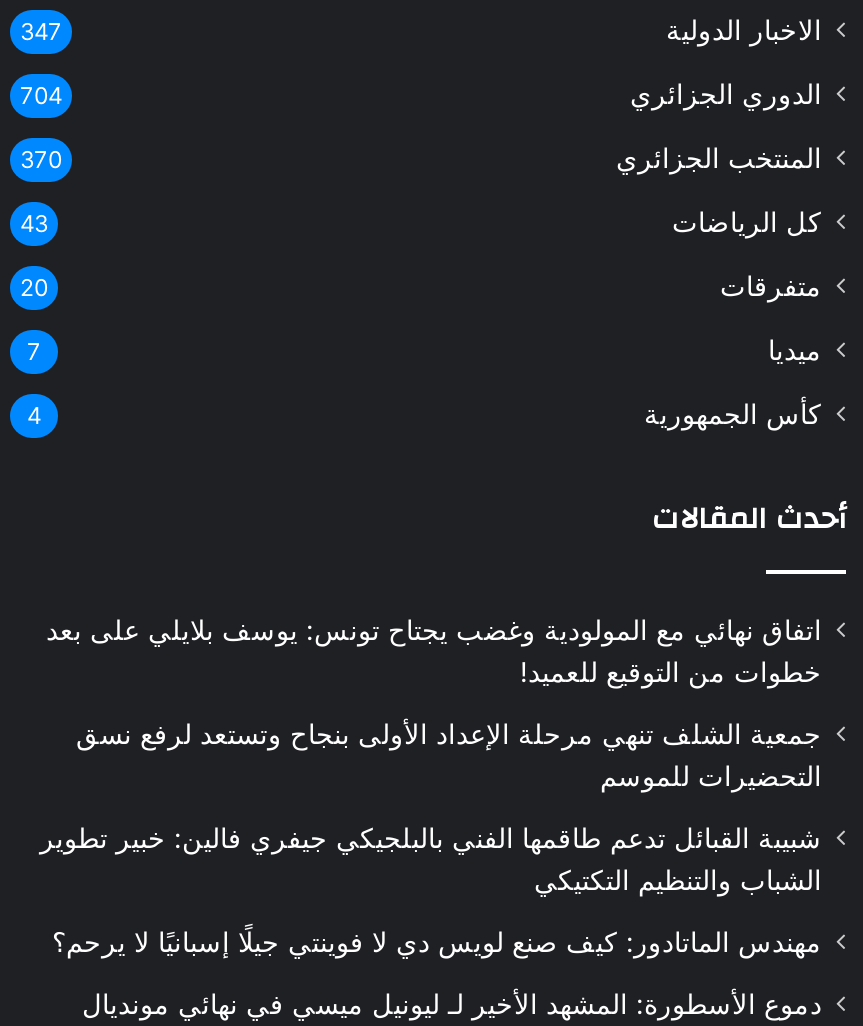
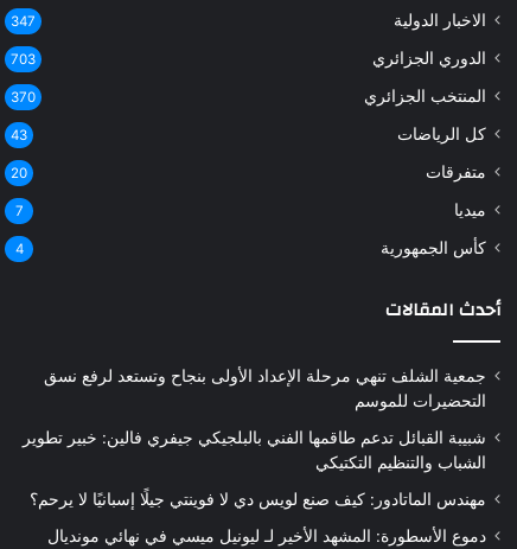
- 704
+ 703

- اتفاق نهائي مع المولودية وغضب يجتاح تونس: يوسف بلايلي على بعد
- خطوات من التوقيع للعميد!
